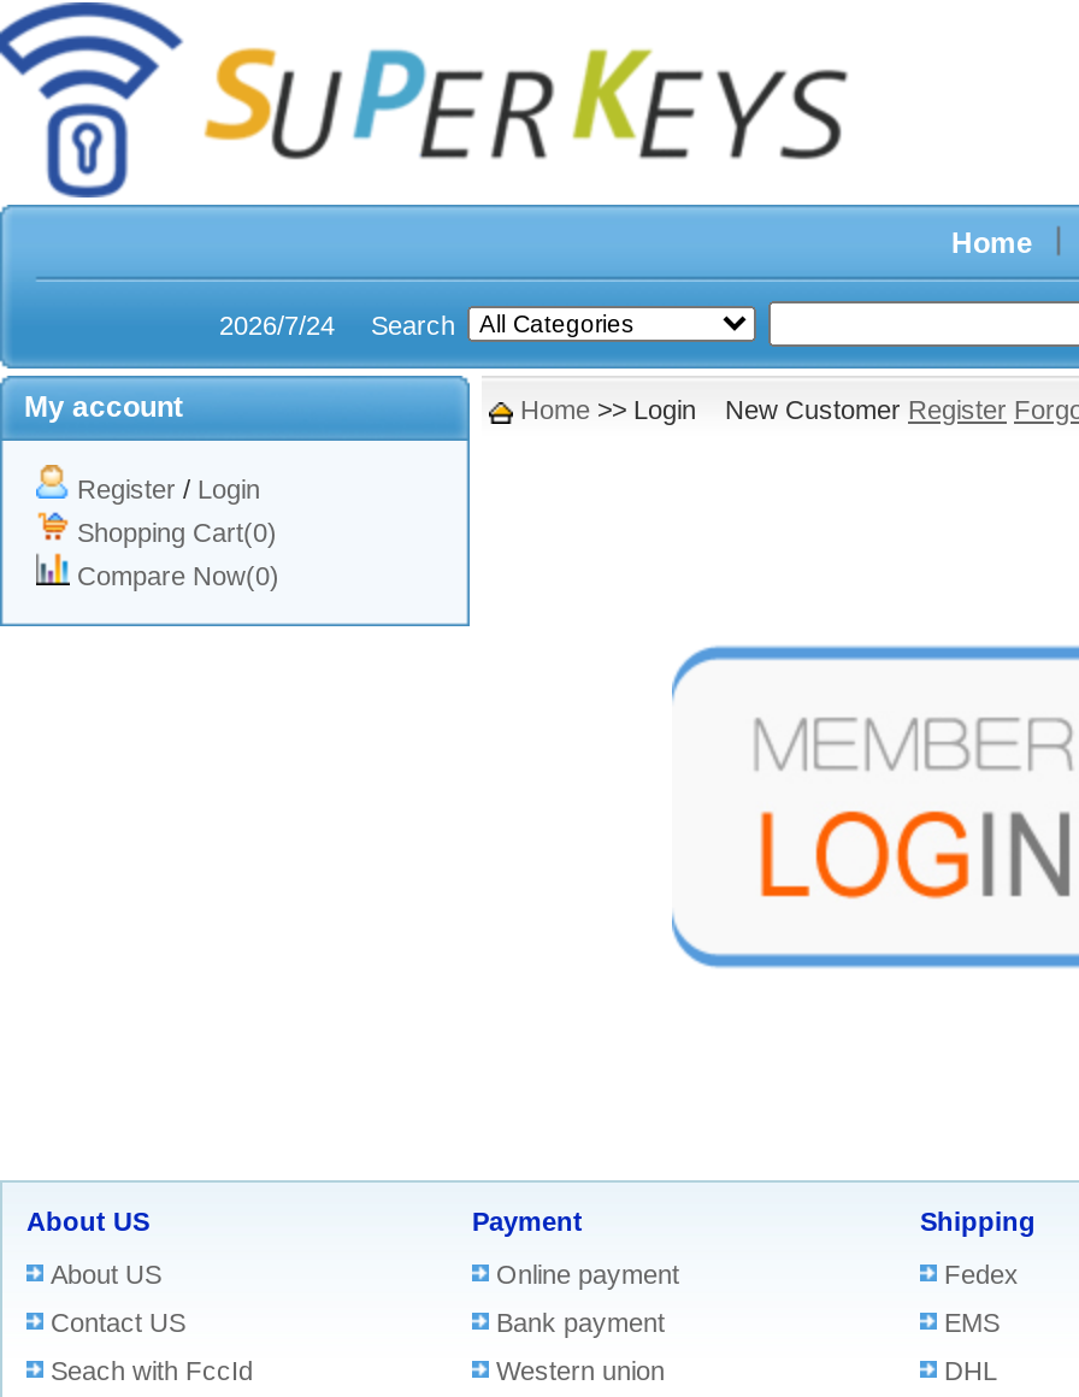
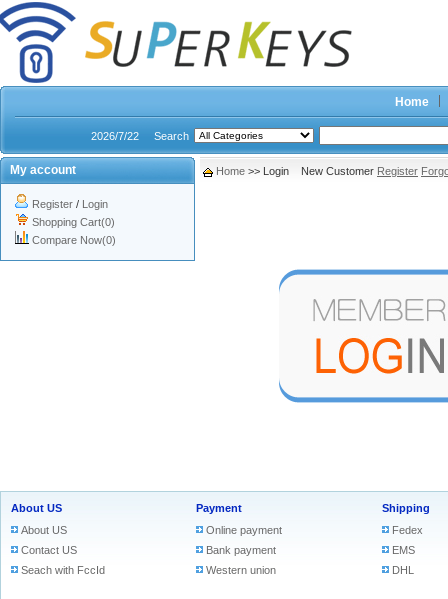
- 2026/7/24 Search
+ 2026/7/22 Search
